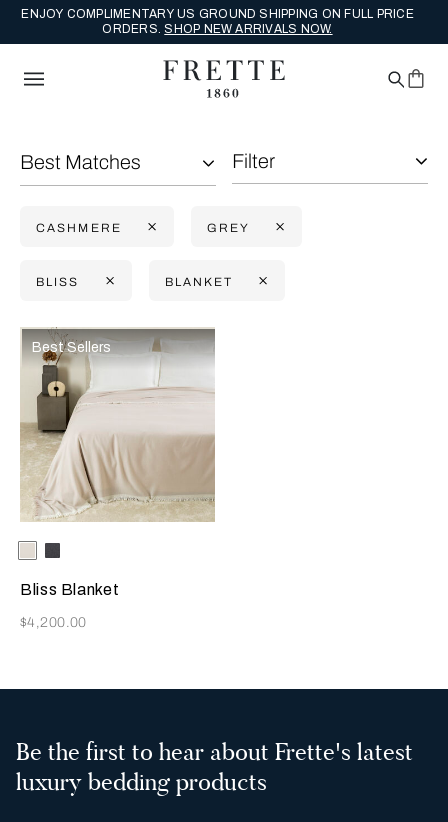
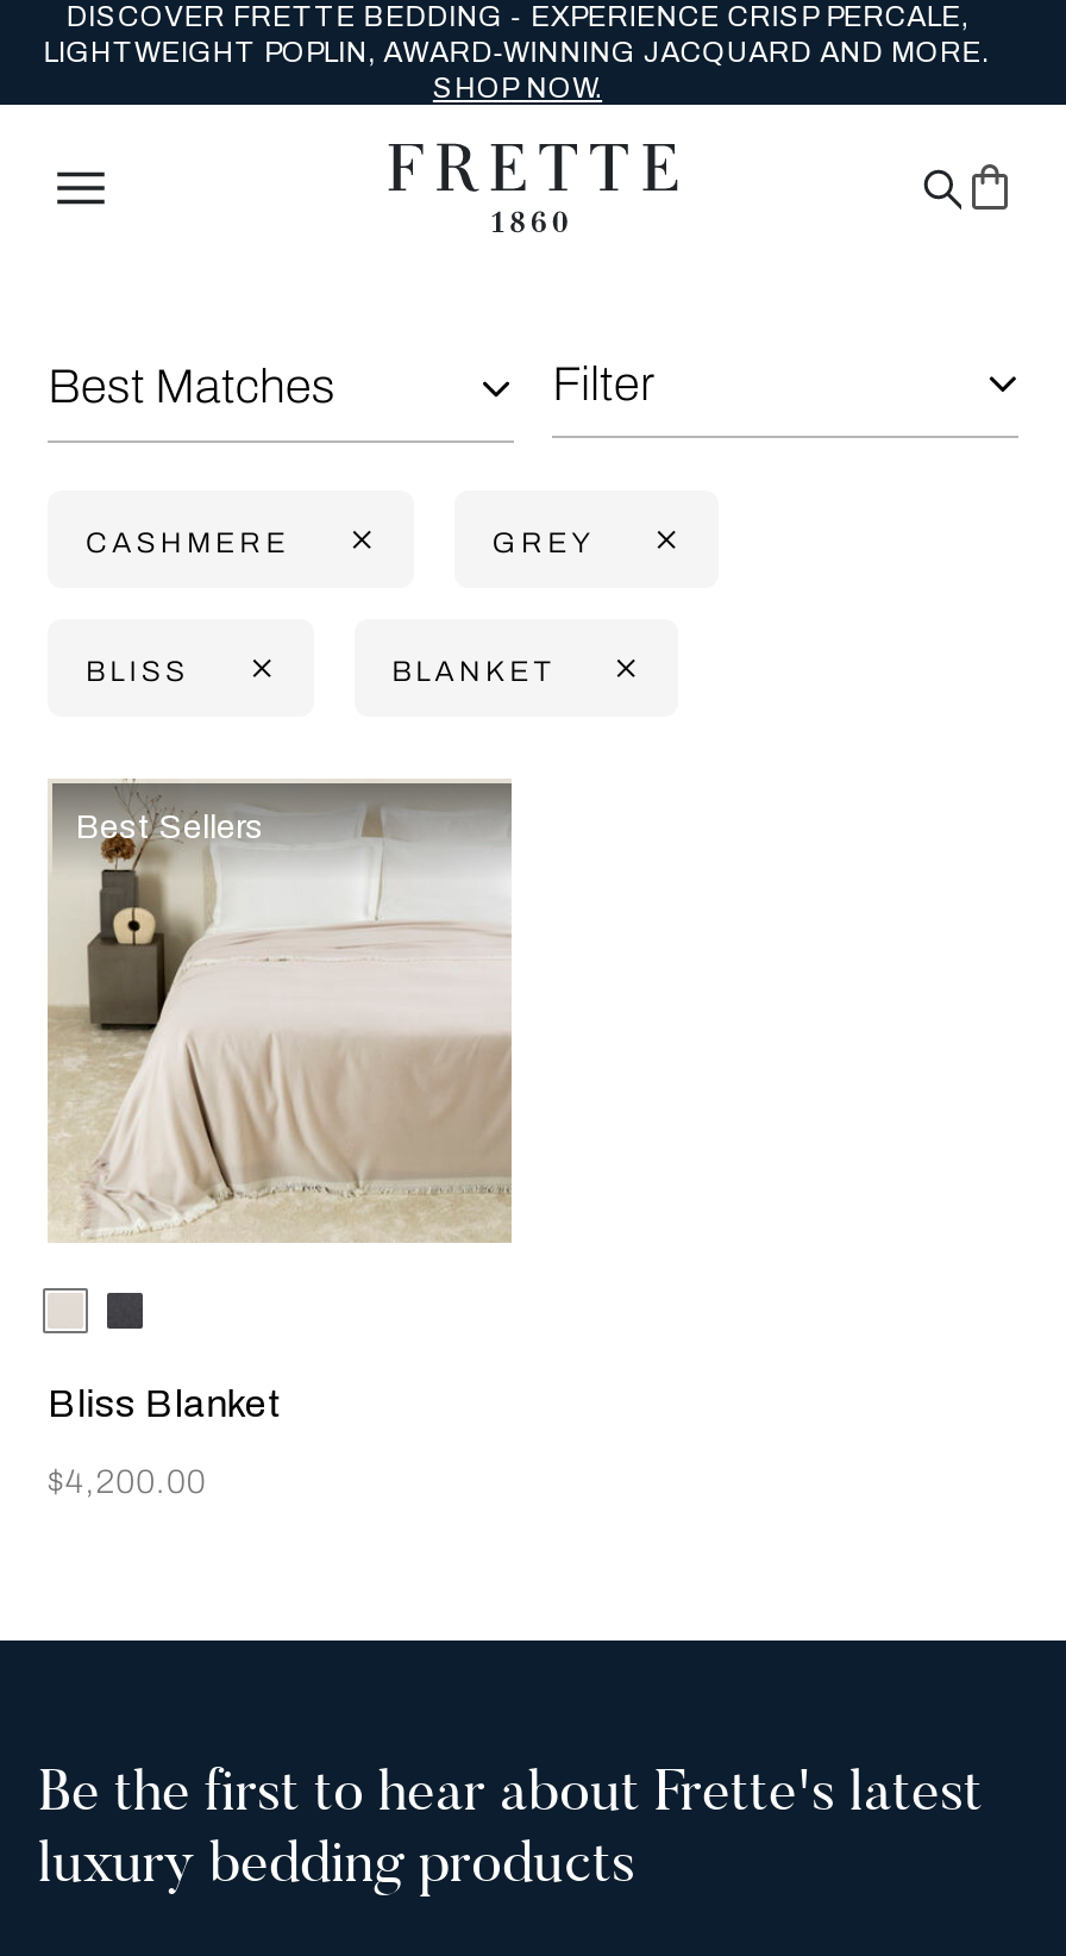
- ENJOY COMPLIMENTARY US GROUND SHIPPING ON FULL PRICE
- ORDERS. SHOP NEW ARRIVALS NOW.
+ DISCOVER FRETTE BEDDING - EXPERIENCE CRISP PERCALE,
+ LIGHTWEIGHT POPLIN, AWARD-WINNING JACQUARD AND MORE.
+ SHOP NOW.
